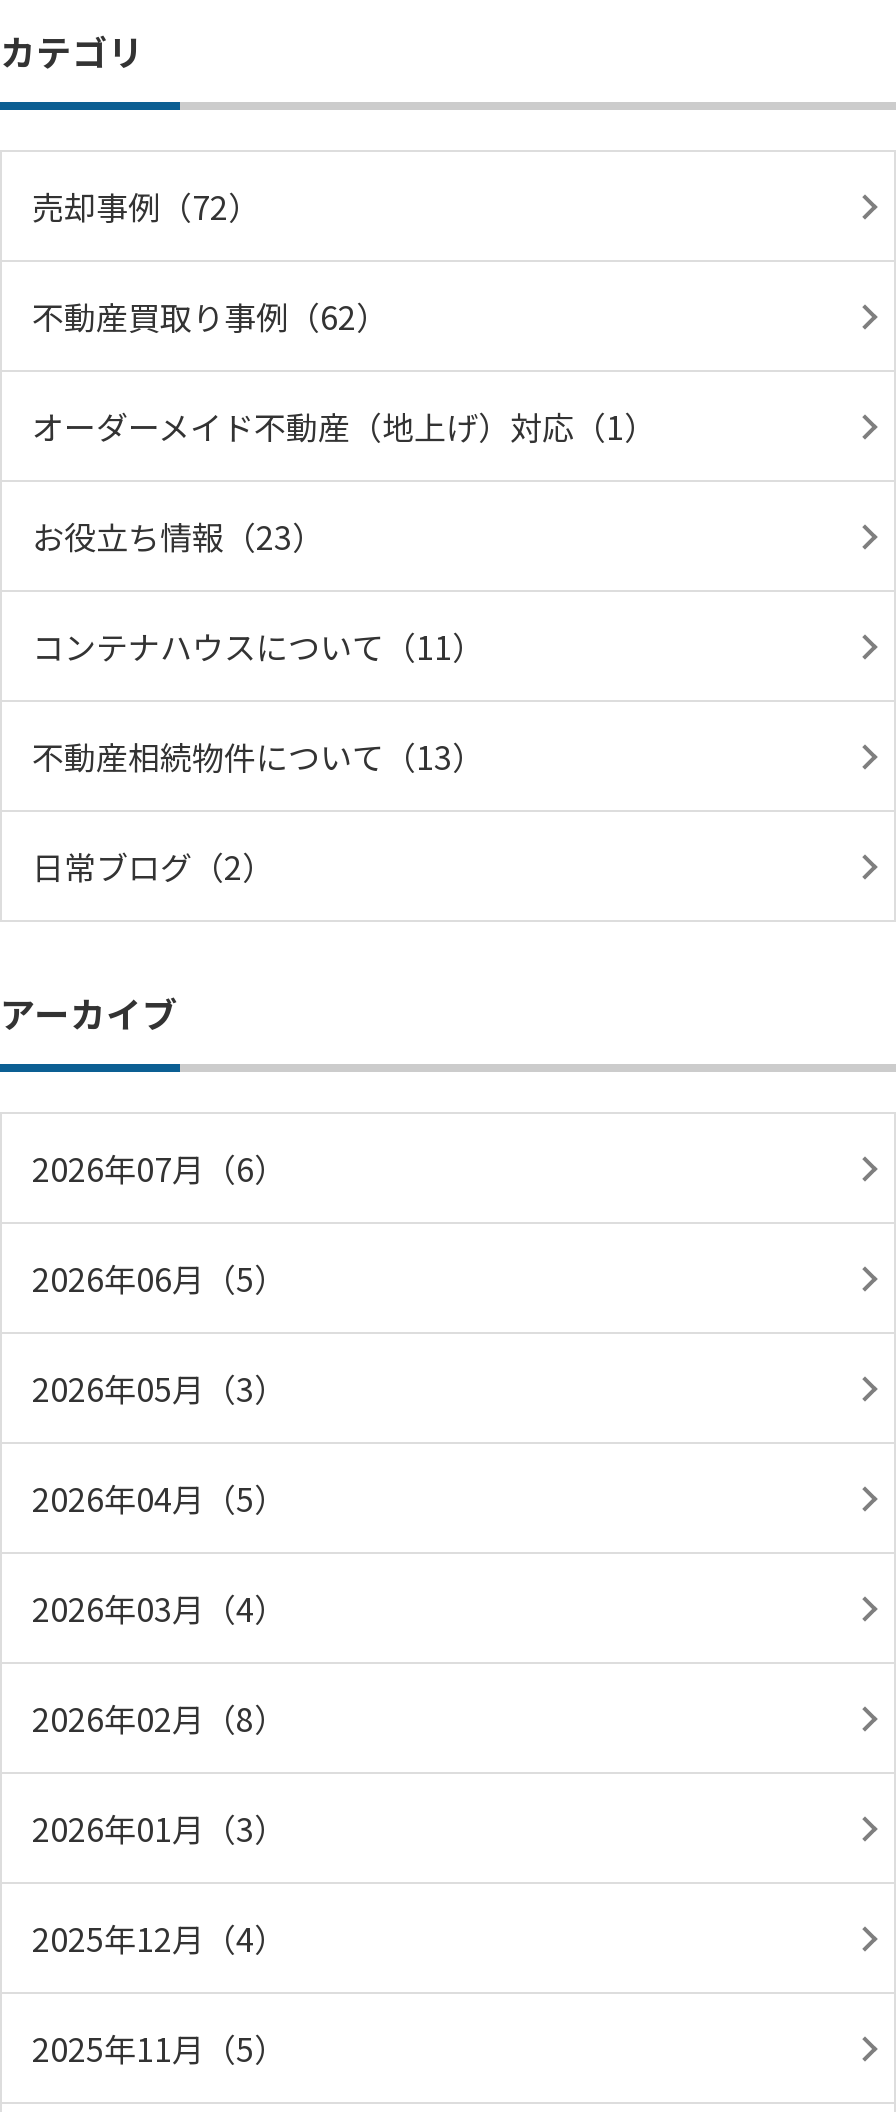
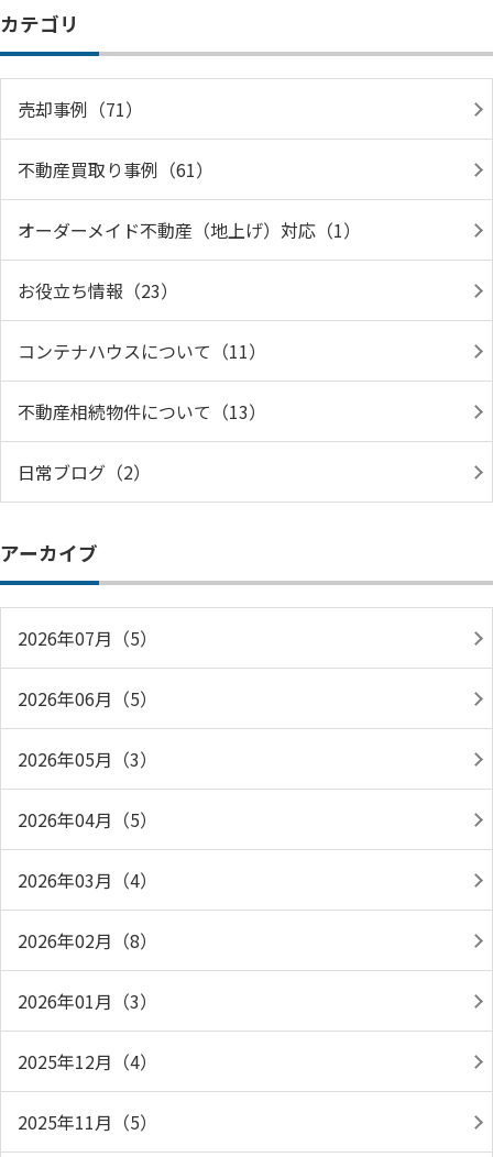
- 売却事例（72）
+ 売却事例（71）

- 不動産買取り事例（62）
+ 不動産買取り事例（61）

- 2026年07月（6）
+ 2026年07月（5）
